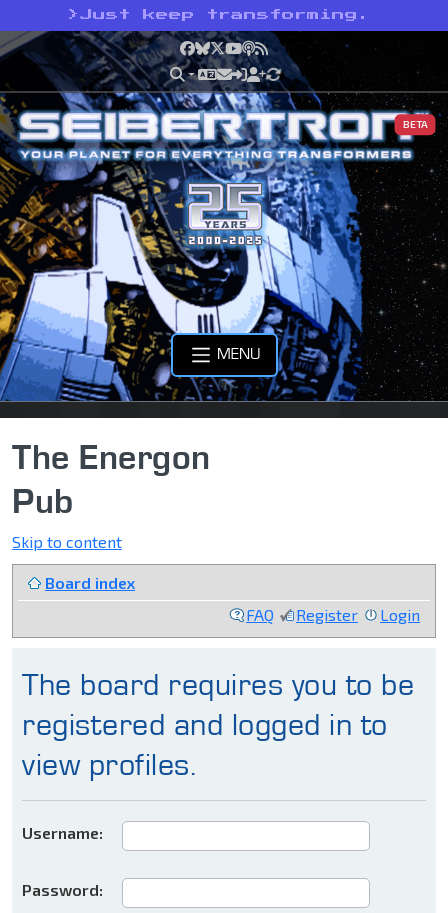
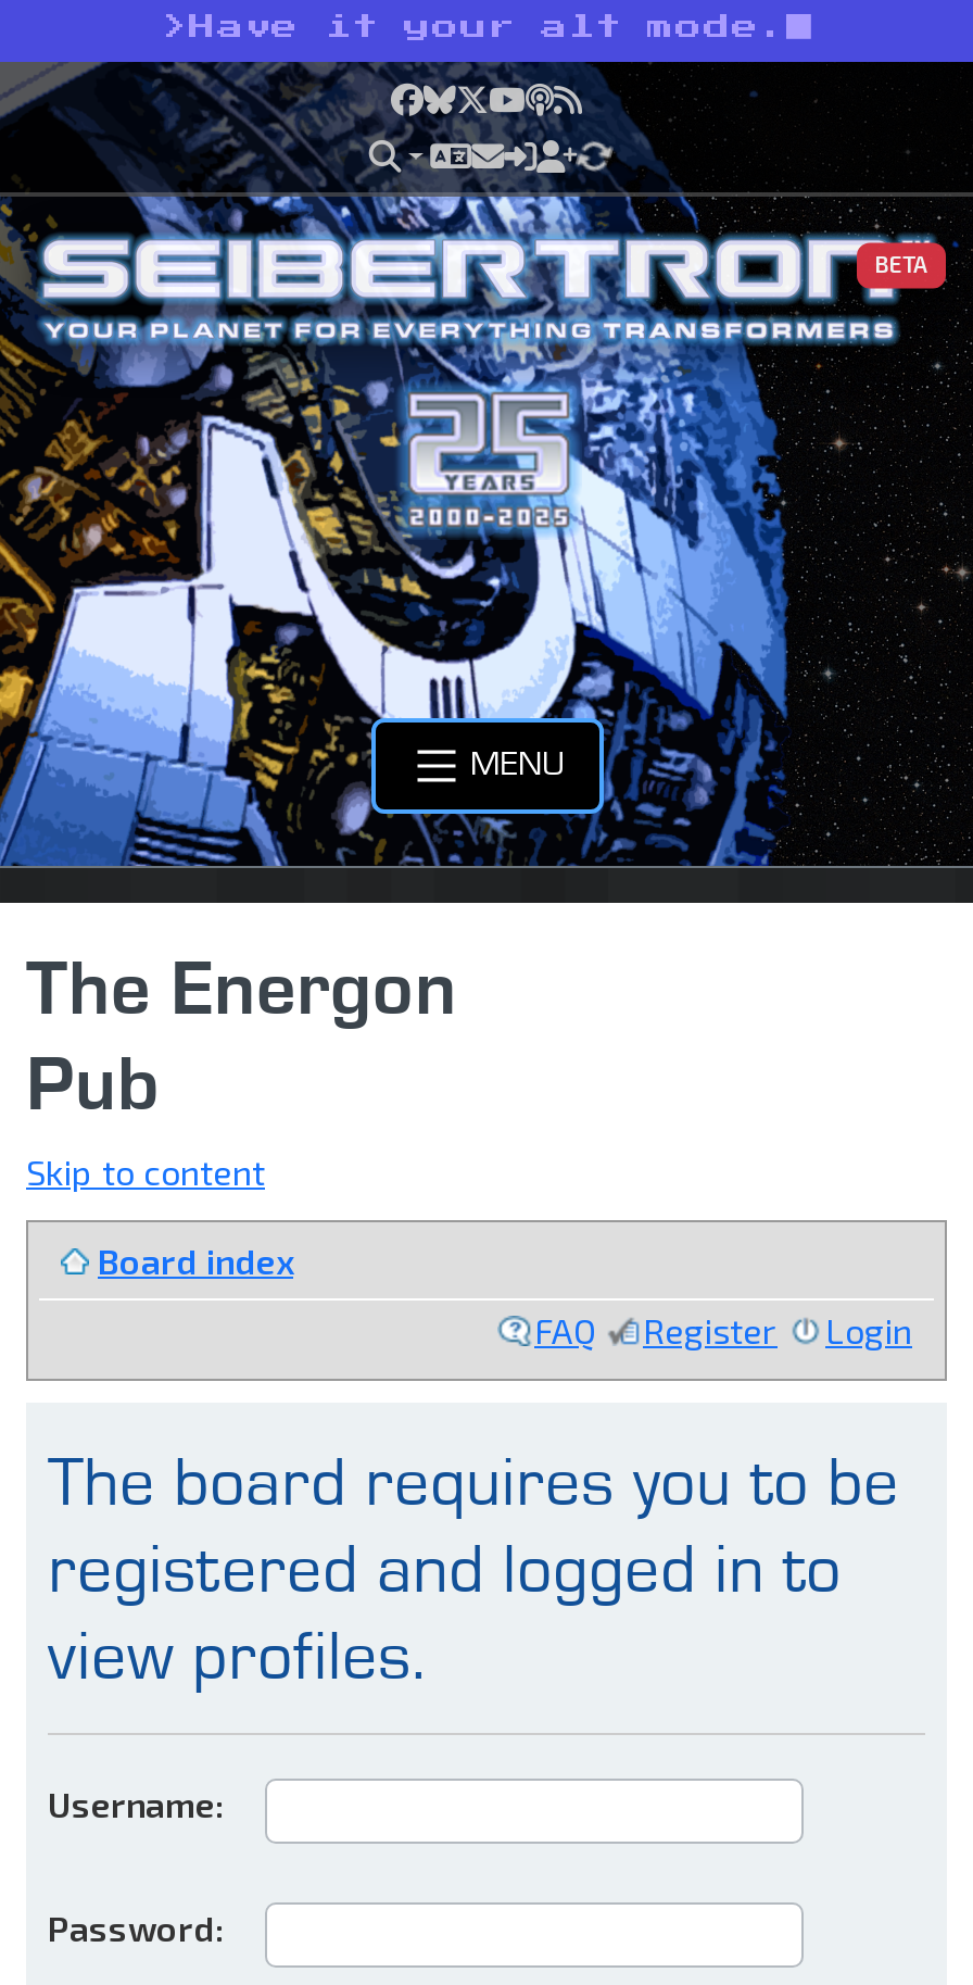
- > Just keep transforming.
+ > Have it your alt mode.
